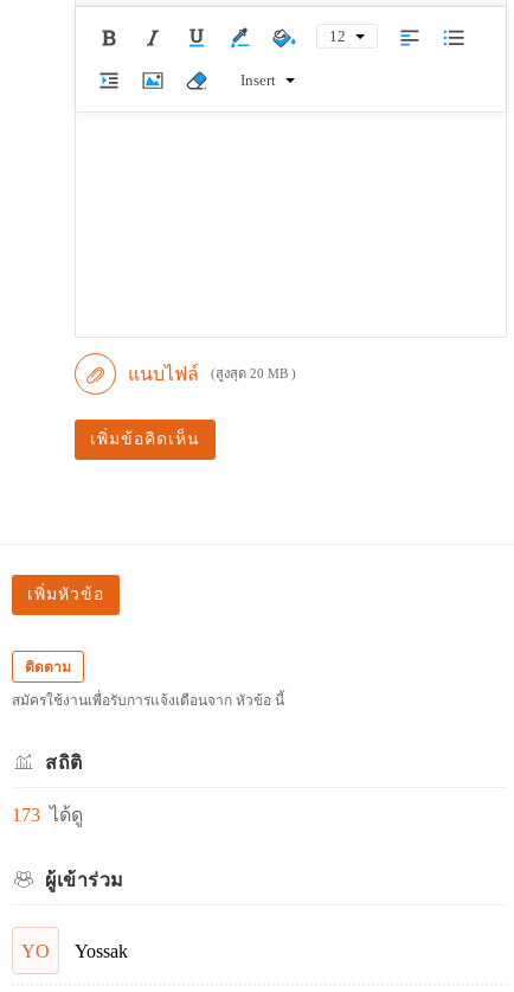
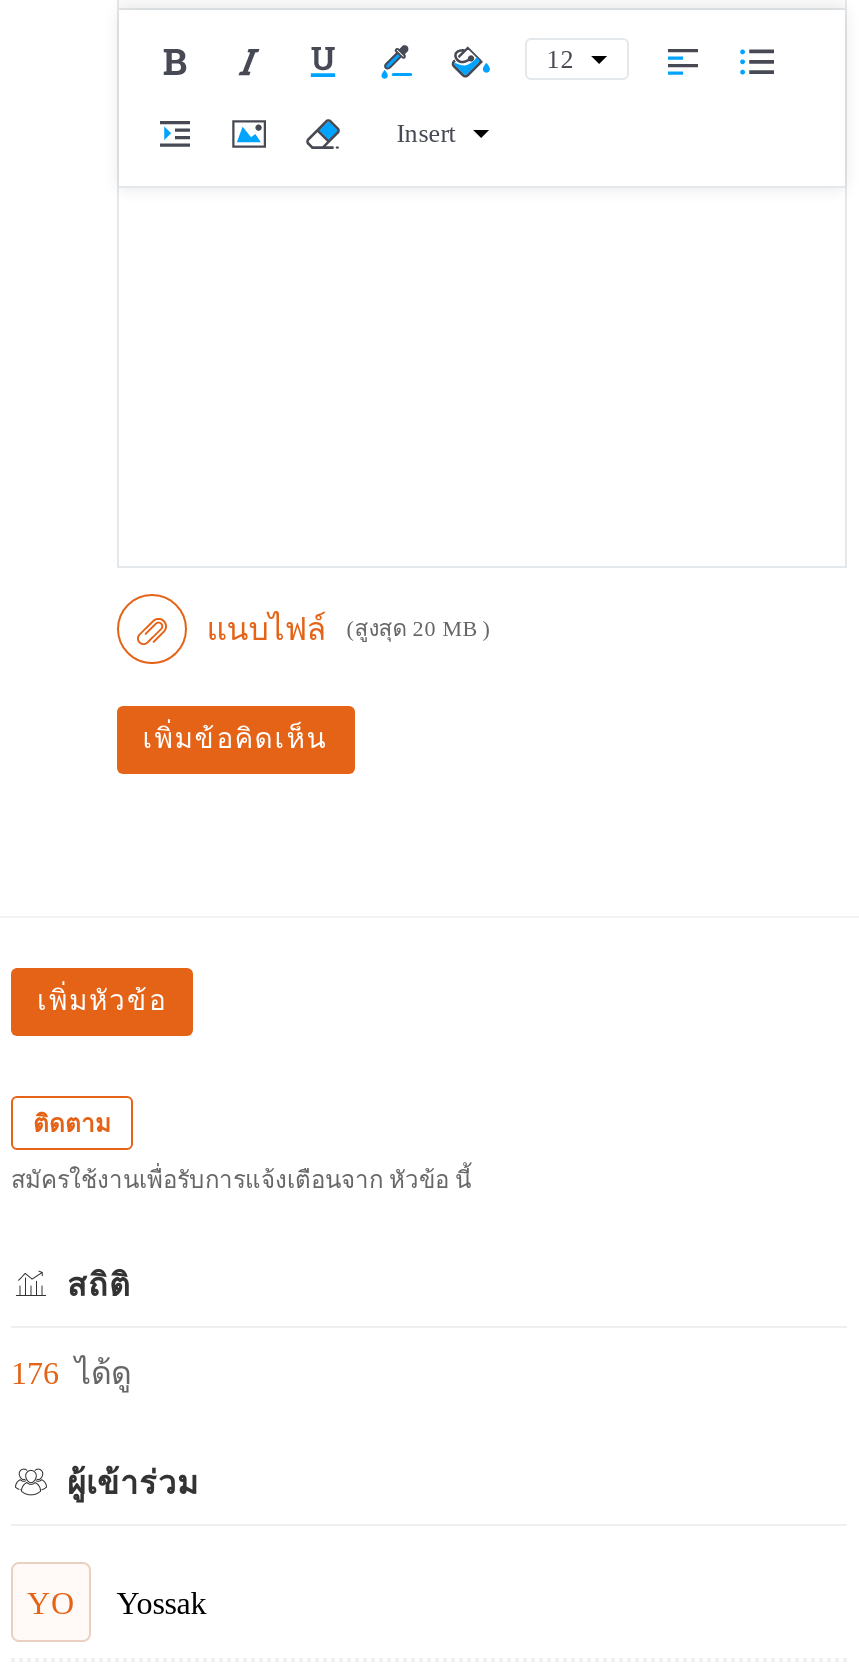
- 173 ได้ดู
+ 176 ได้ดู
